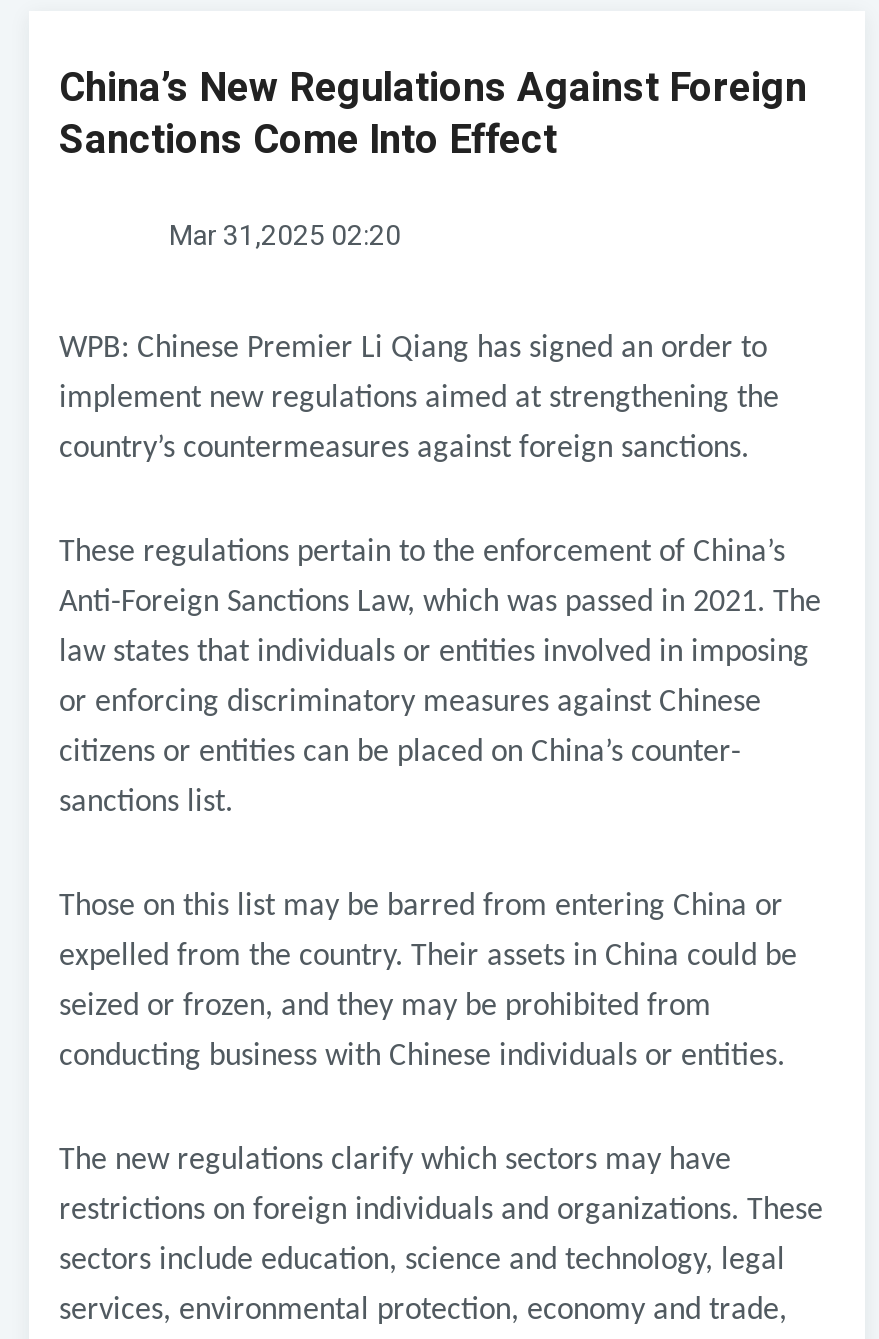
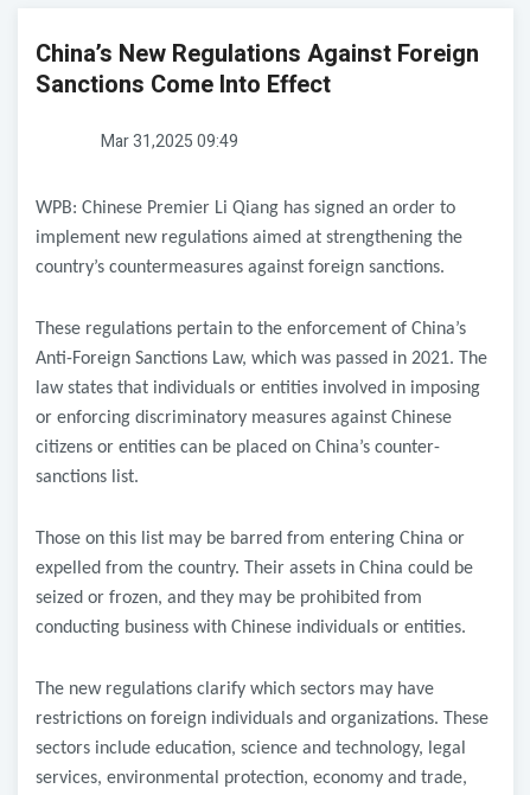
- Mar 31,2025 02:20
+ Mar 31,2025 09:49
